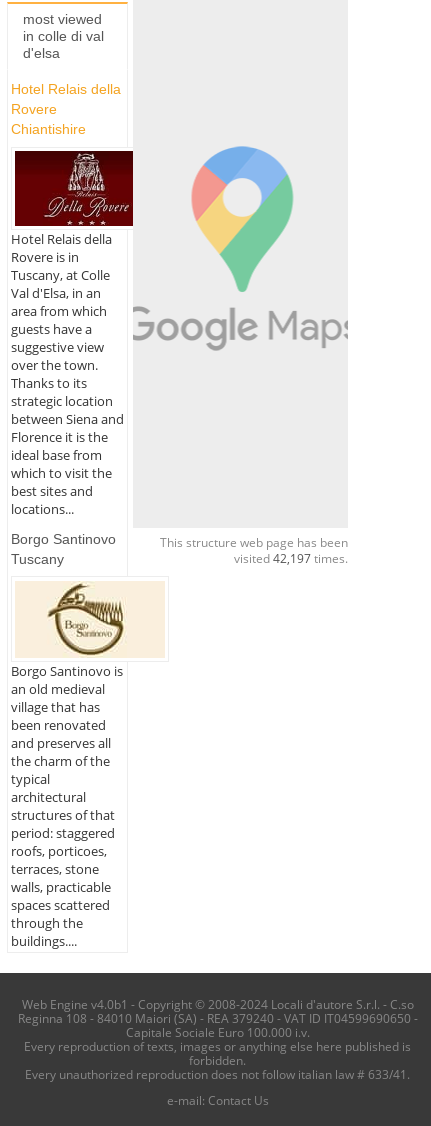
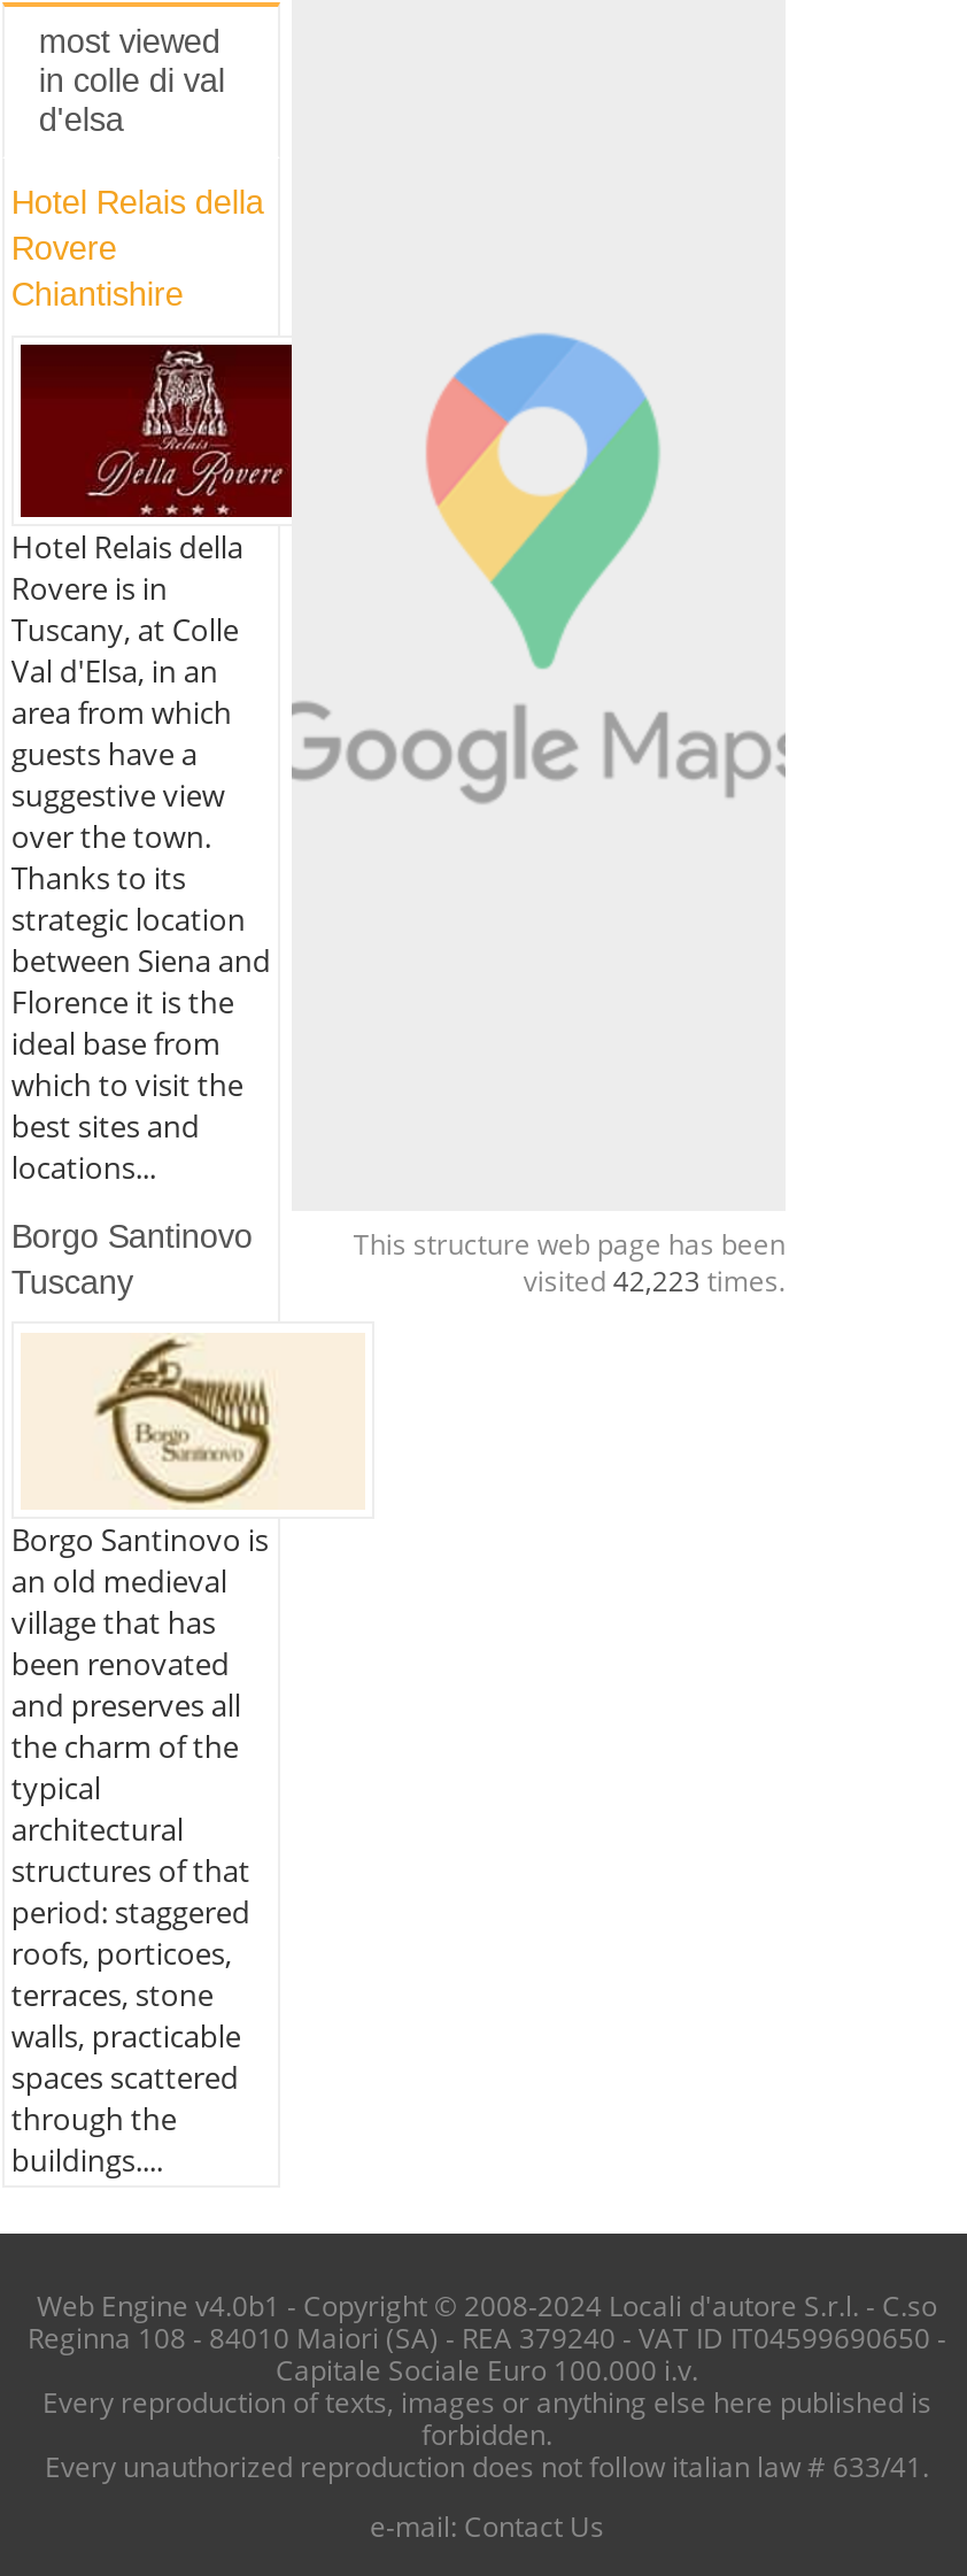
- visited 42,197 times.
+ visited 42,223 times.
